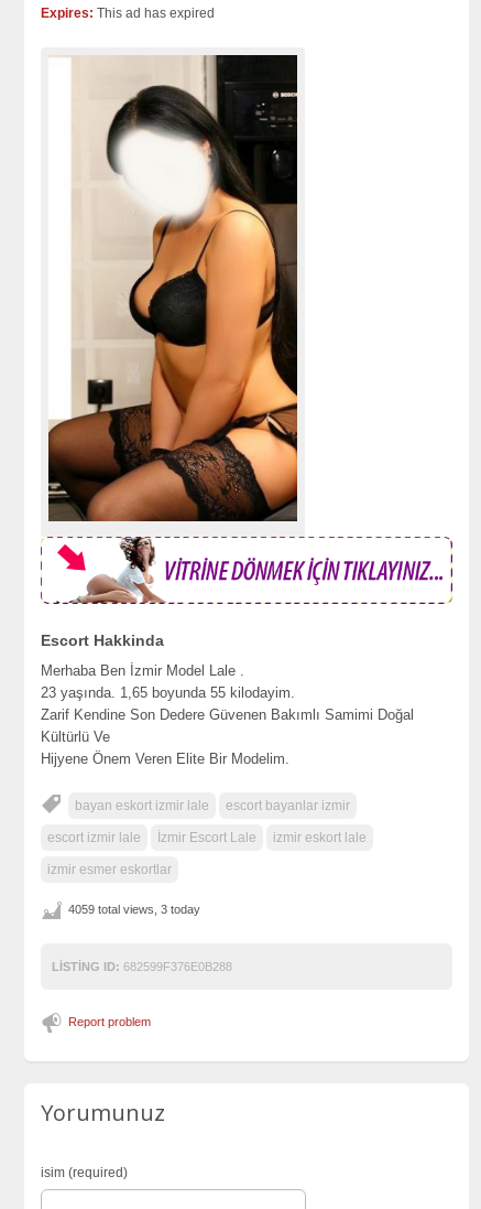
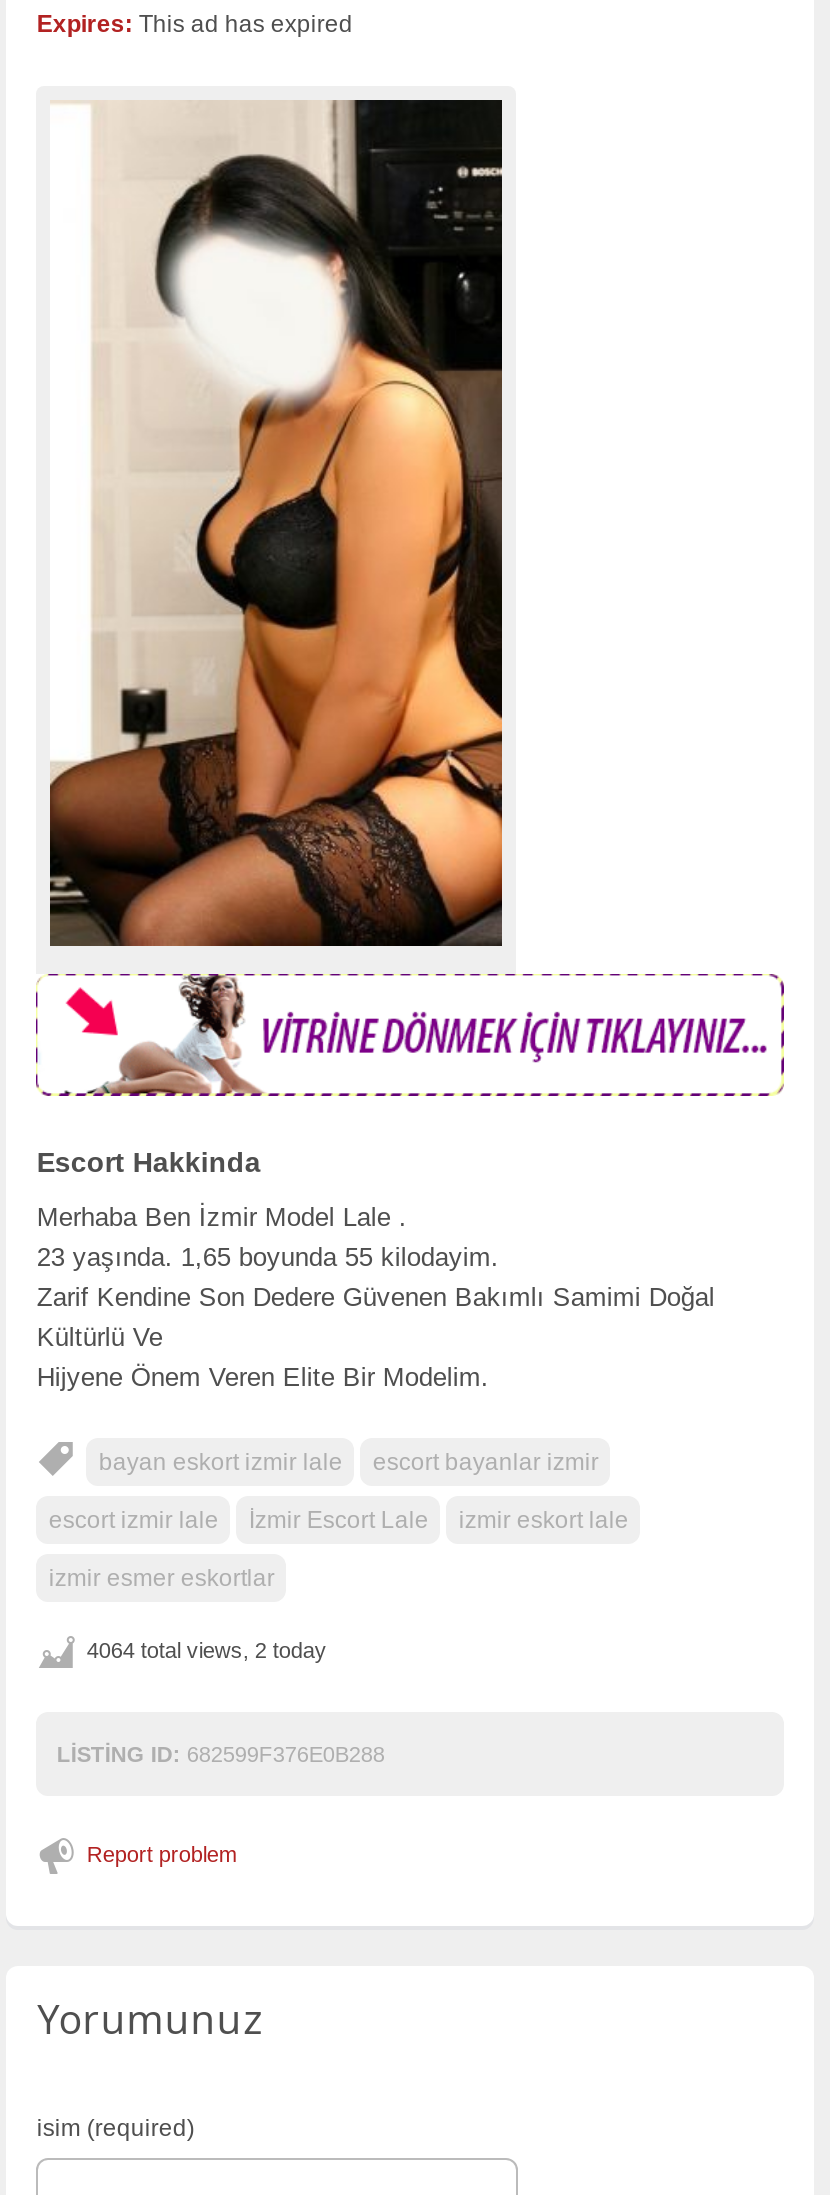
- 4059 total views, 3 today
+ 4064 total views, 2 today
